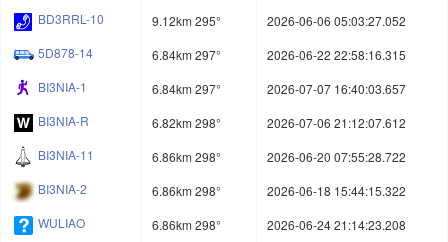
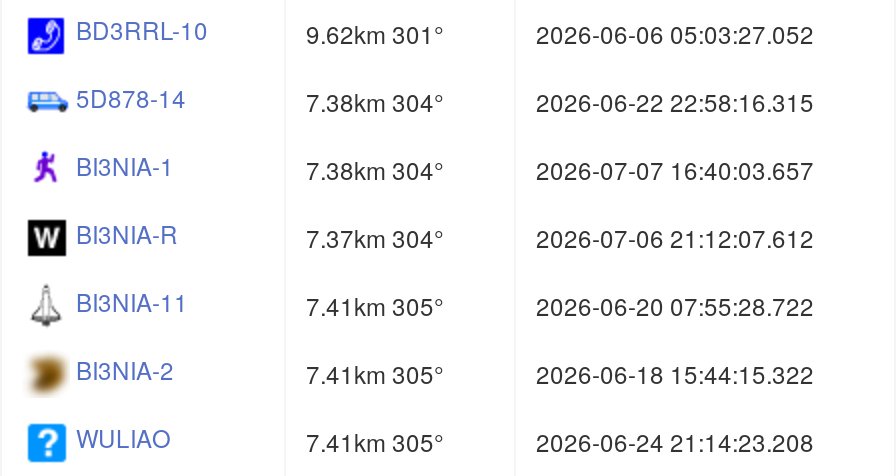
- 9.12km 295°
+ 9.62km 301°

- 6.84km 297°
+ 7.38km 304°

- 6.84km 297°
+ 7.38km 304°

- 6.82km 298°
+ 7.37km 304°

- 6.86km 298°
+ 7.41km 305°

- 6.86km 298°
+ 7.41km 305°

- 6.86km 298°
+ 7.41km 305°
